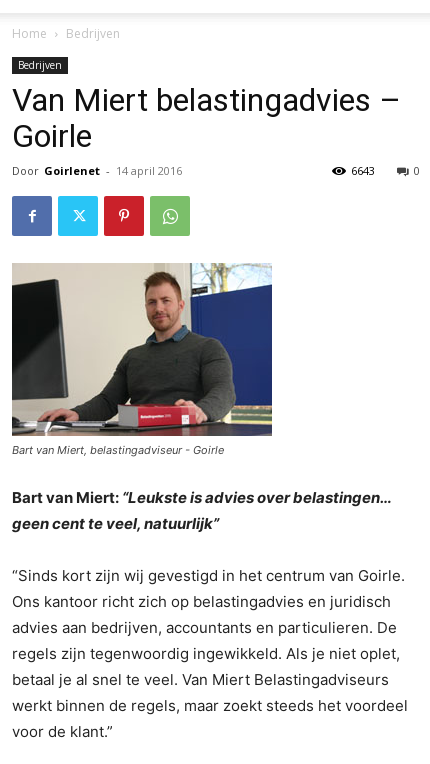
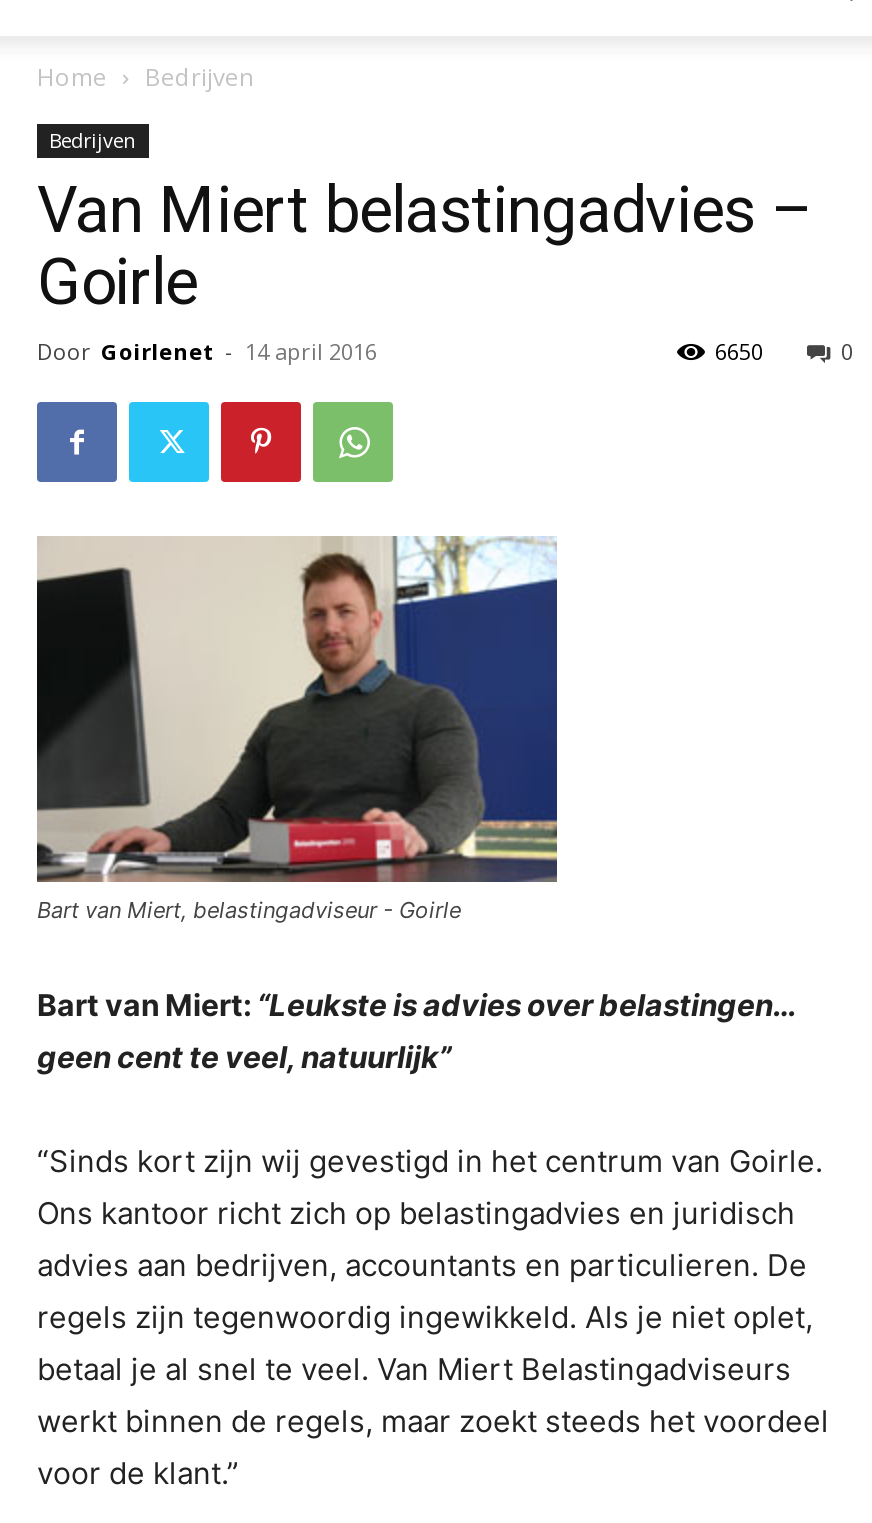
- 6643
+ 6650
